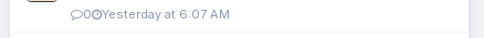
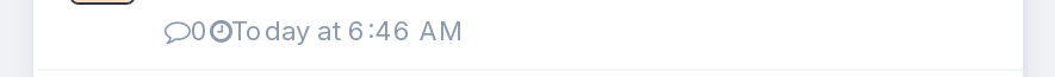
- Yesterday at 6:07 AM
+ Today at 6:46 AM
